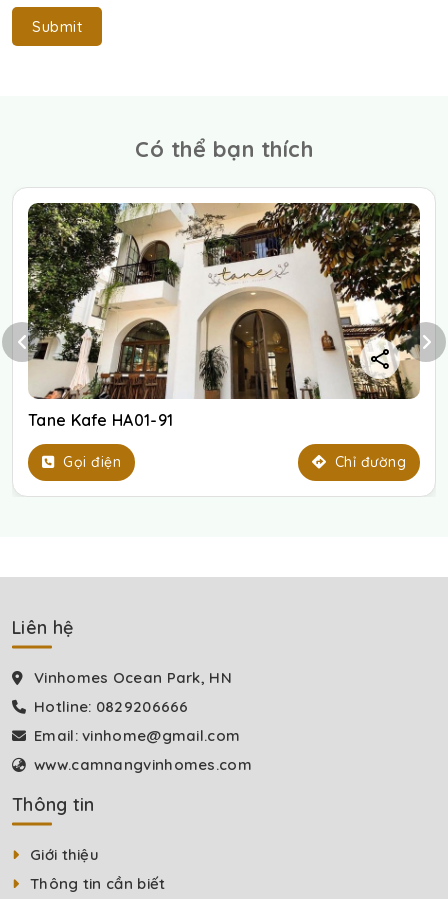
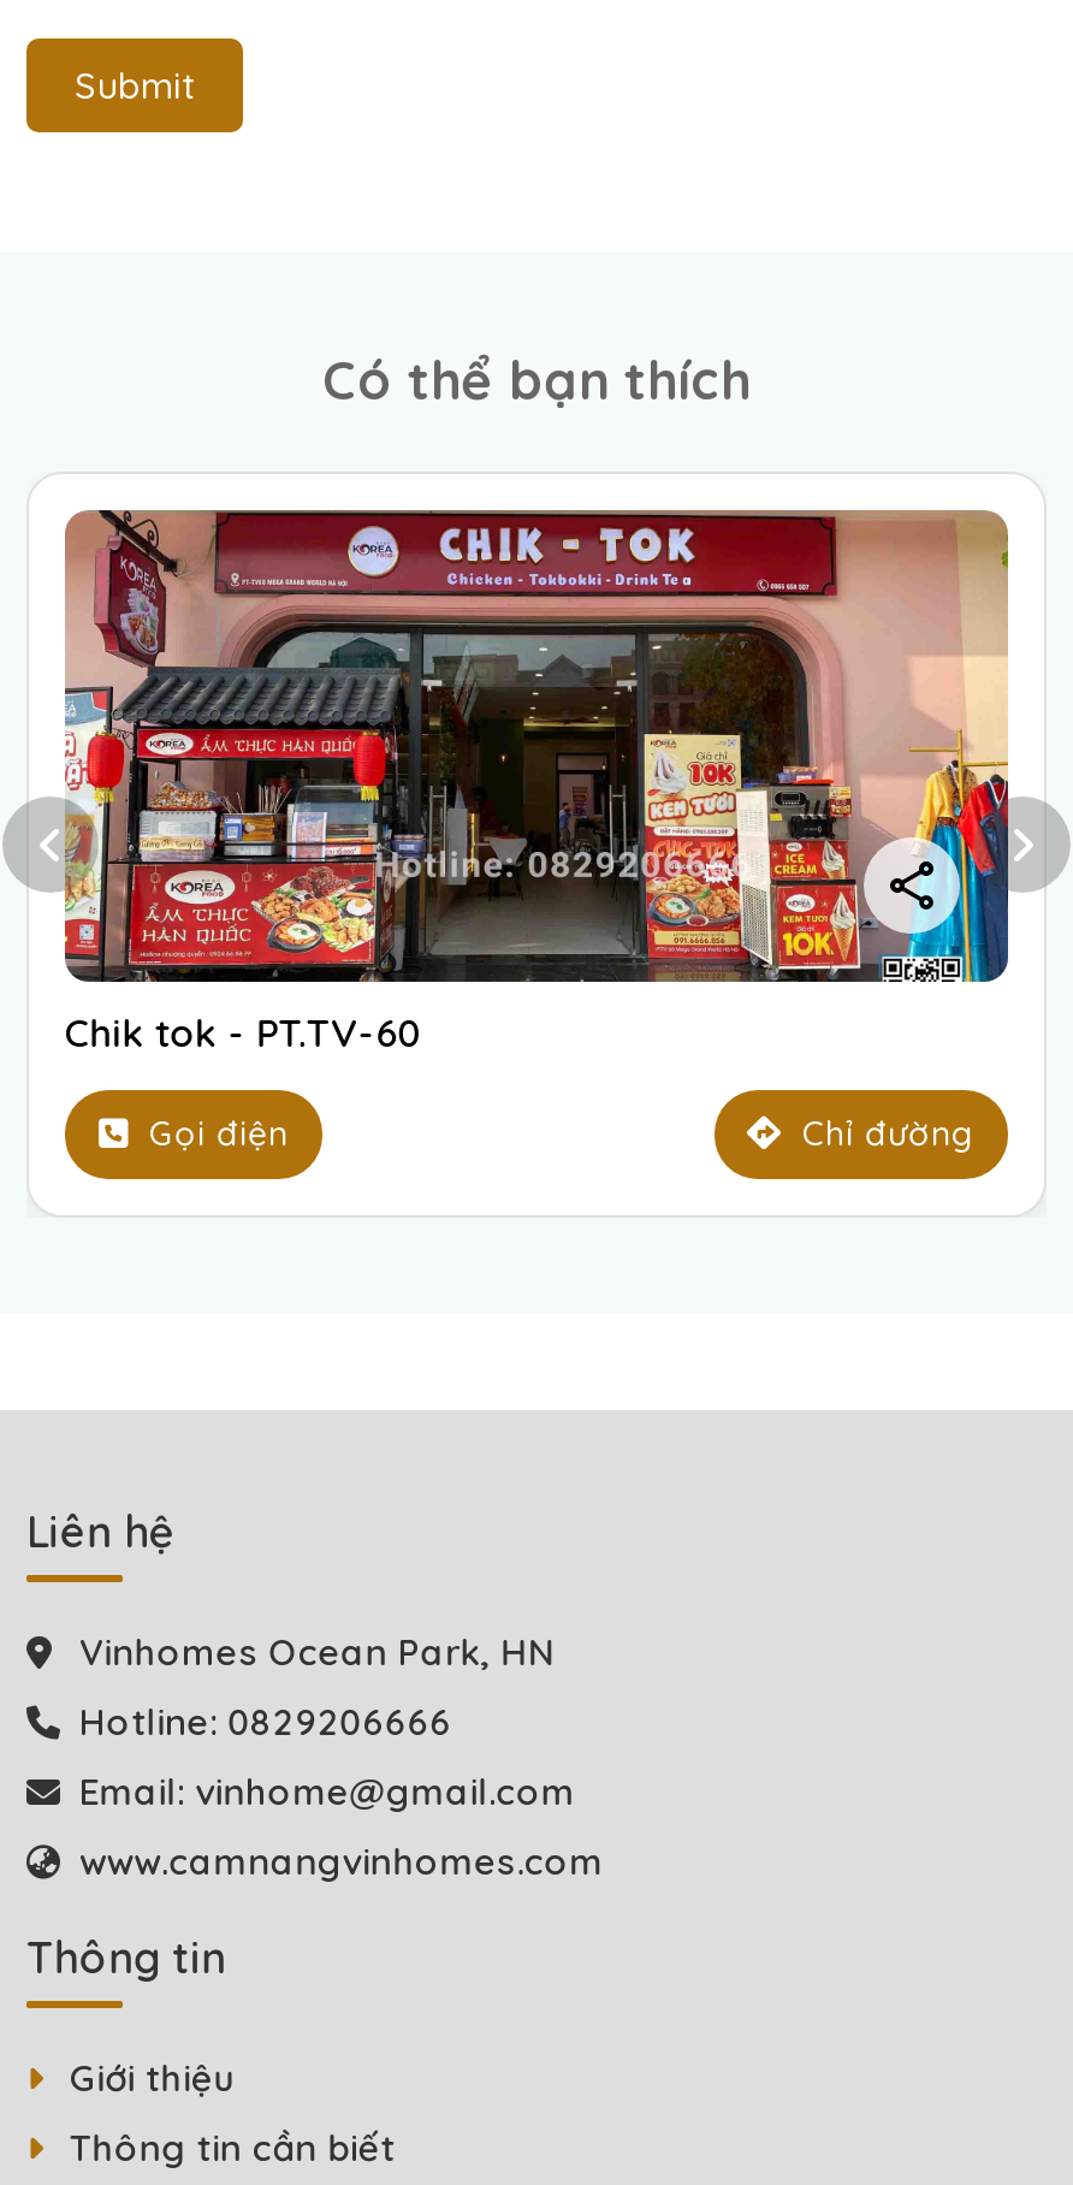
- [image]
- Tane Kafe HA01-91
+ [image]
+ Chik tok - PT.TV-60
